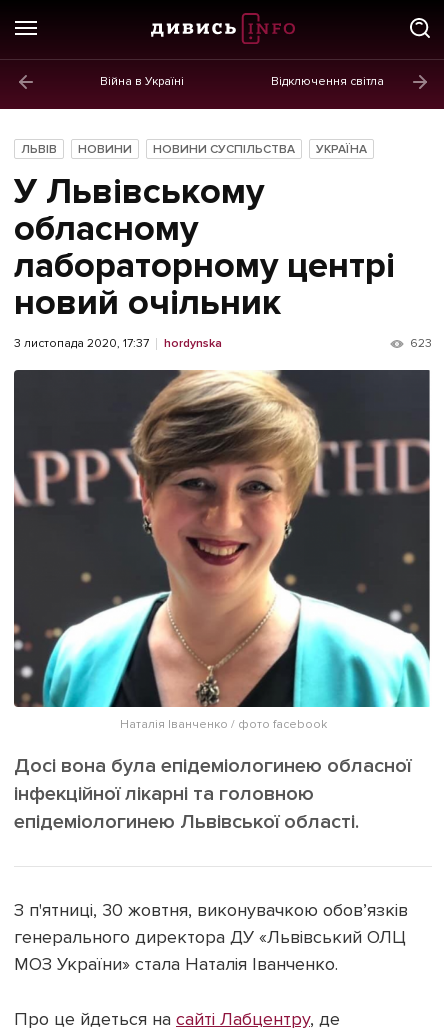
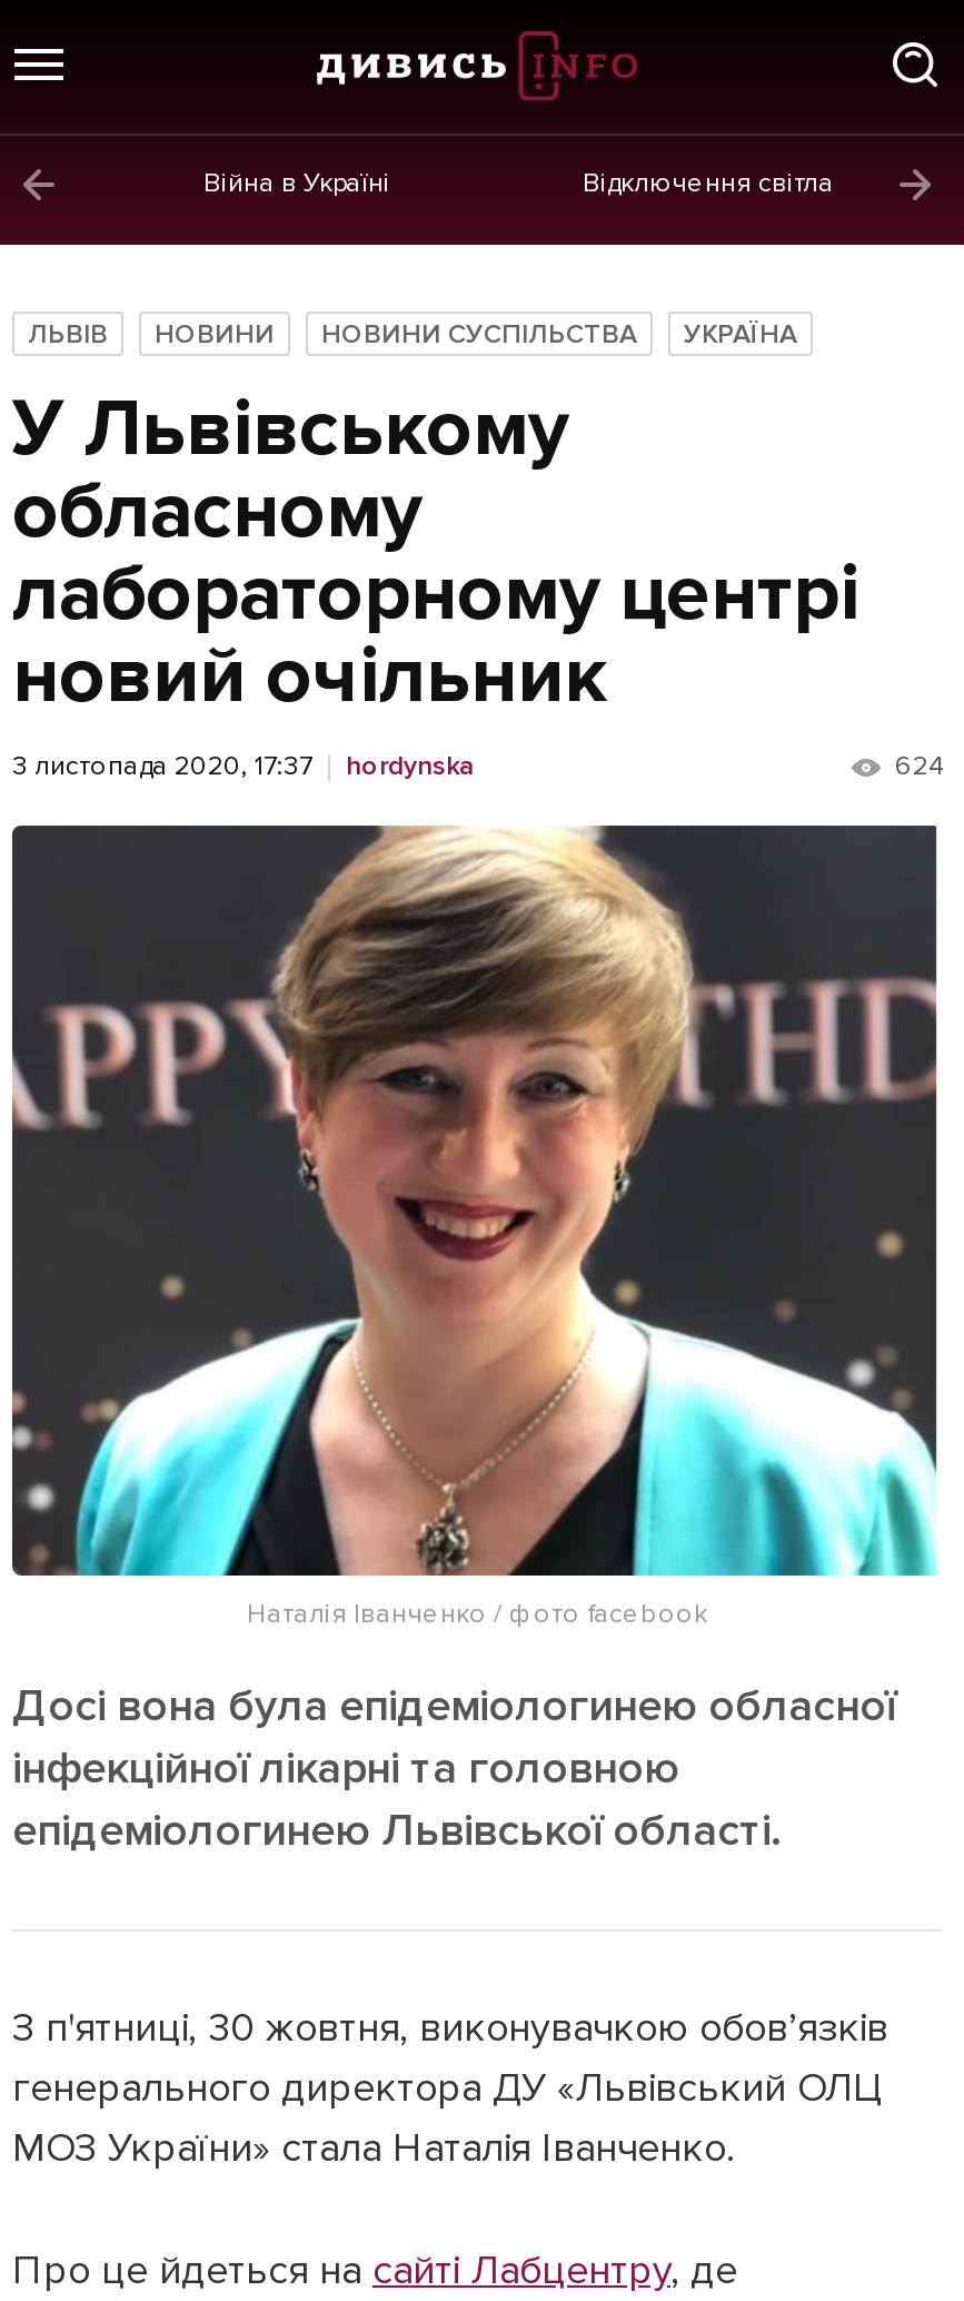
- 623
+ 624
